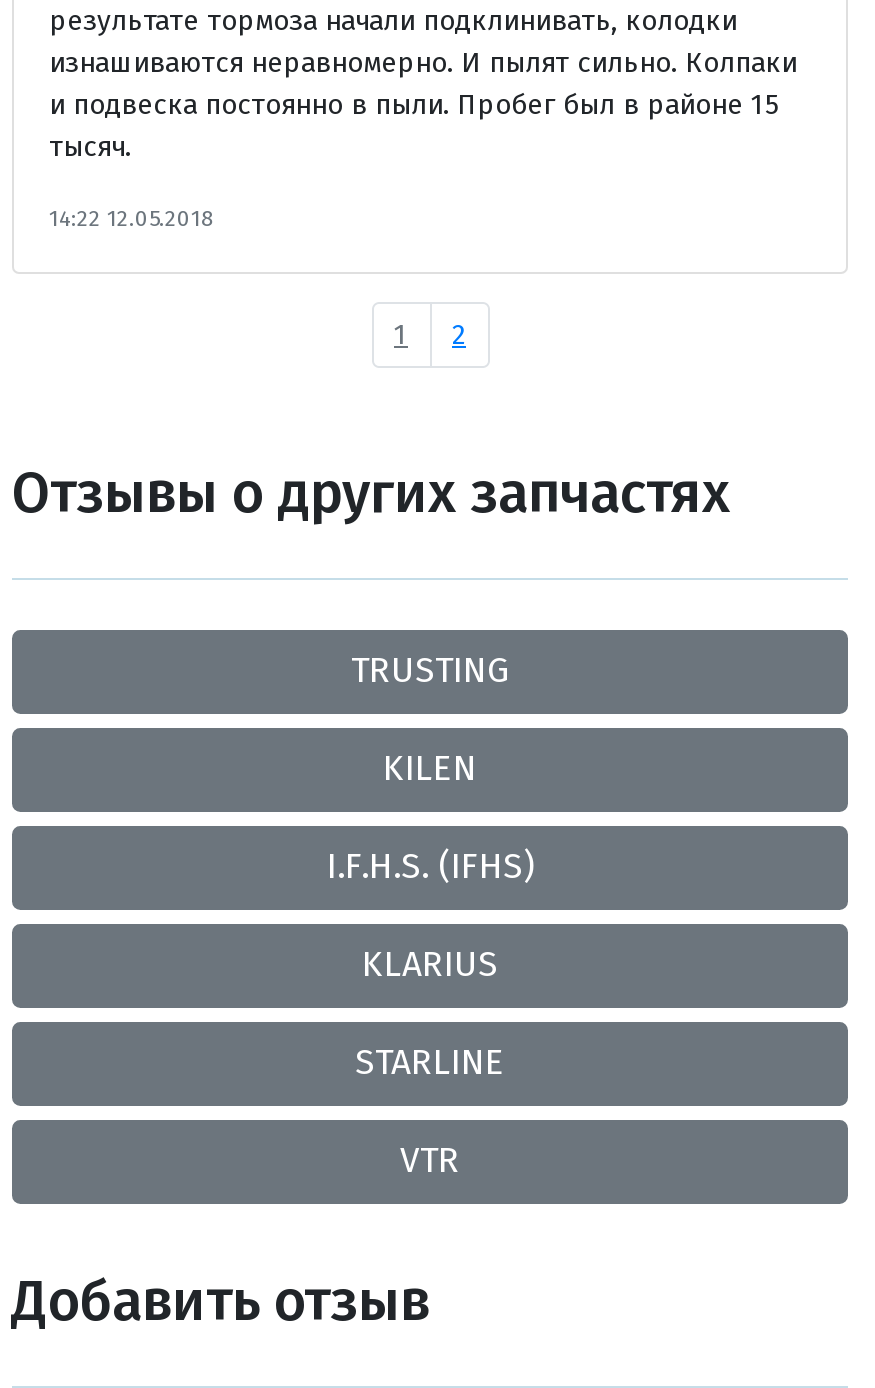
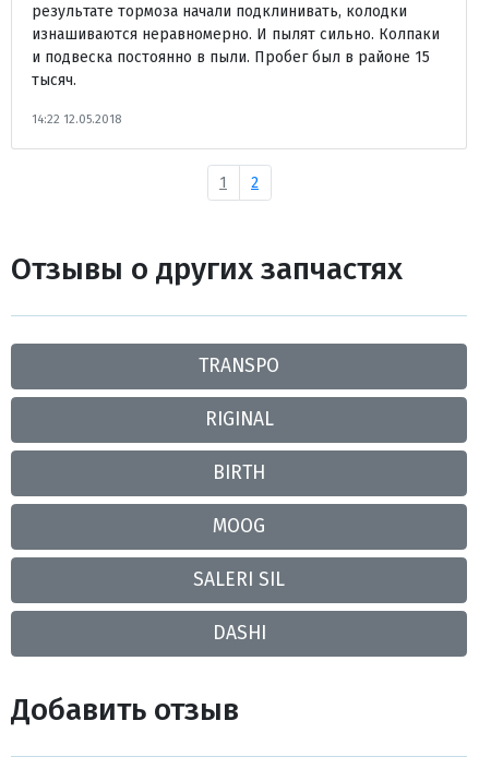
- TRUSTING
+ TRANSPO

- KILEN
+ RIGINAL

- I.F.H.S. (IFHS)
+ BIRTH

- KLARIUS
+ MOOG

- STARLINE
+ SALERI SIL

- VTR
+ DASHI
